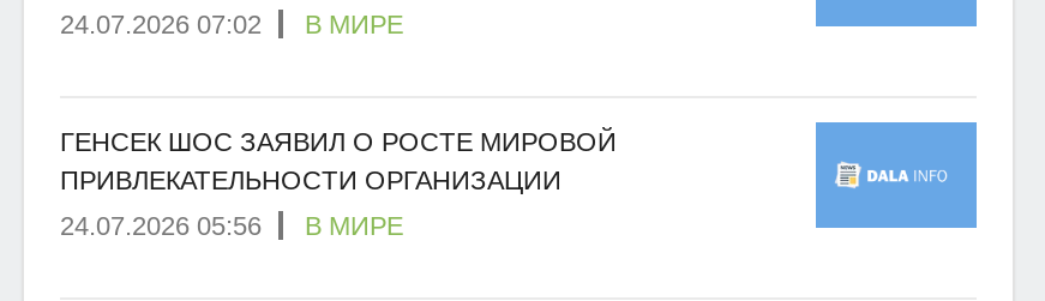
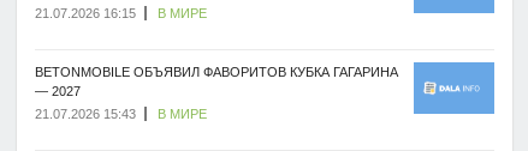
- 24.07.2026 07:02 В МИРЕ
+ 21.07.2026 16:15 В МИРЕ

- ГЕНСЕК ШОС ЗАЯВИЛ О РОСТЕ МИРОВОЙ
- ПРИВЛЕКАТЕЛЬНОСТИ ОРГАНИЗАЦИИ
+ BETONMOBILE ОБЪЯВИЛ ФАВОРИТОВ КУБКА ГАГАРИНА
+ — 2027

- 24.07.2026 05:56 В МИРЕ
+ 21.07.2026 15:43 В МИРЕ
